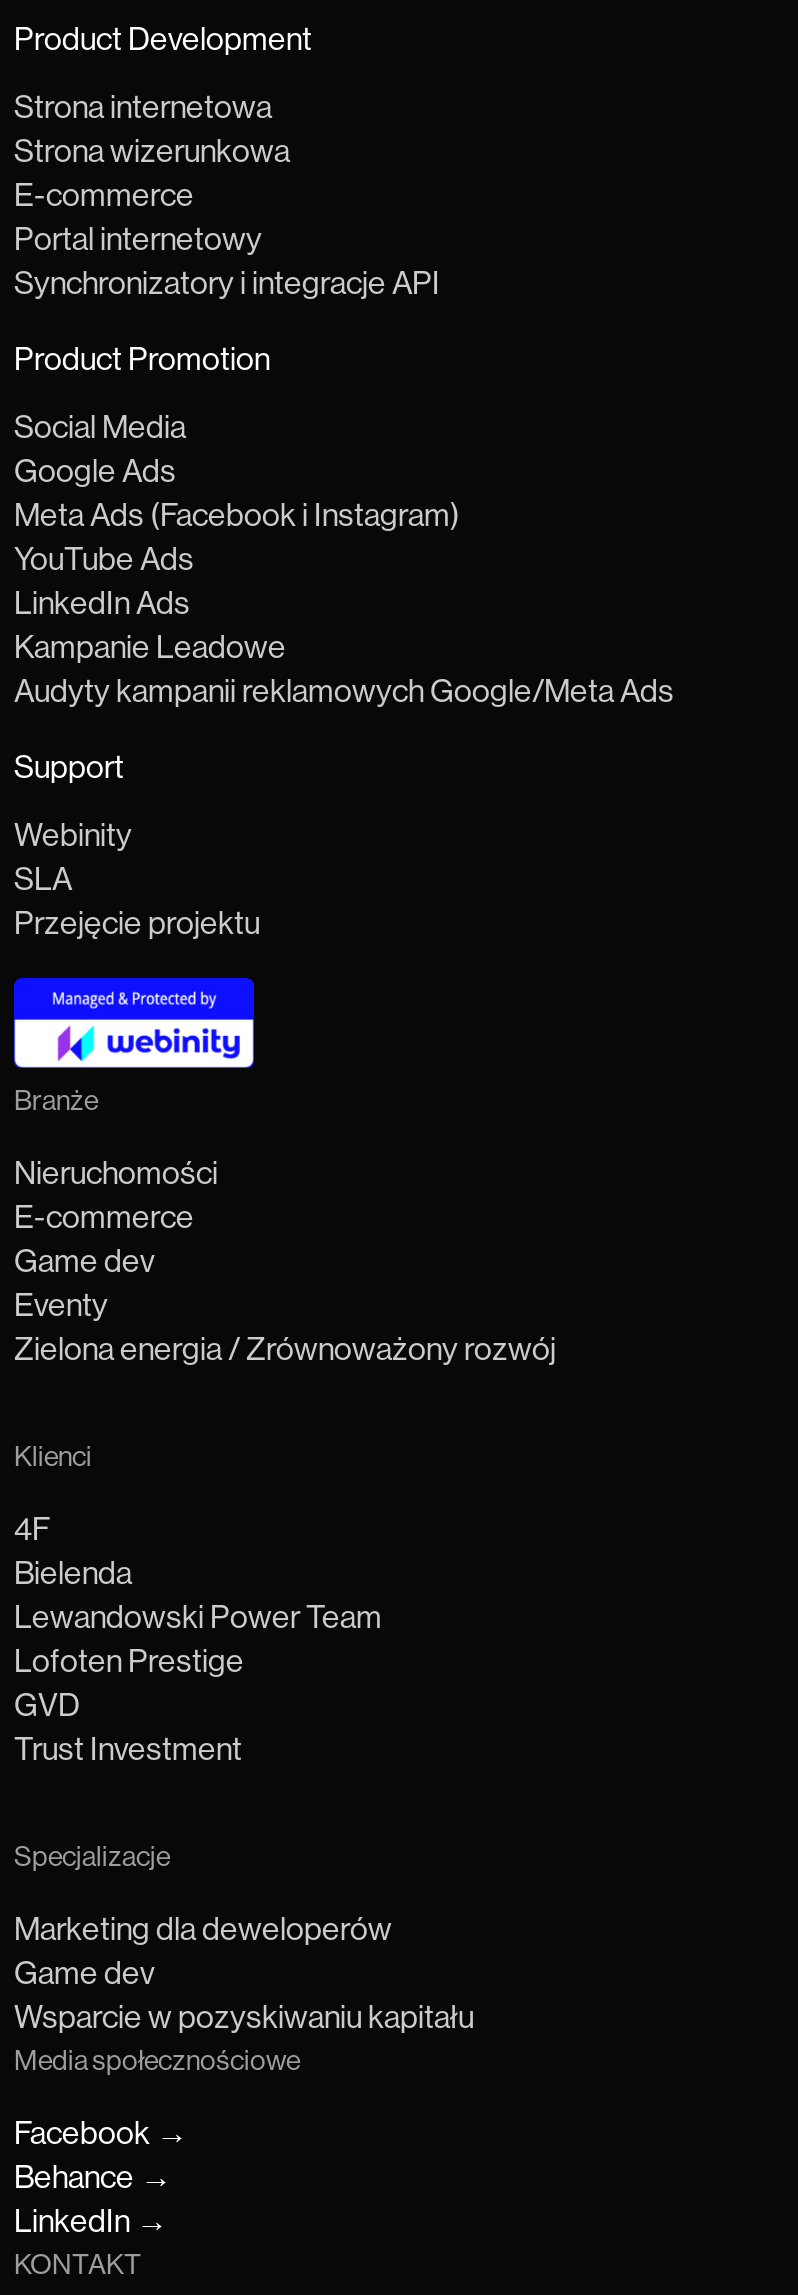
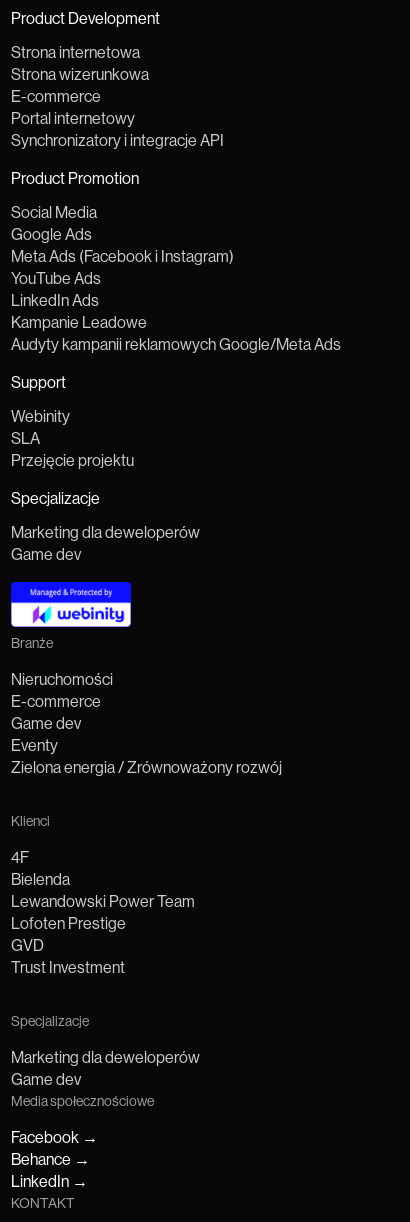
+ Specjalizacje
+ Marketing dla deweloperów
+ Game dev

moved down: Branże | Nieruchomości | E-commerce | ... | Marketing dla deweloperów | Game dev

- Wsparcie w pozyskiwaniu kapitału
